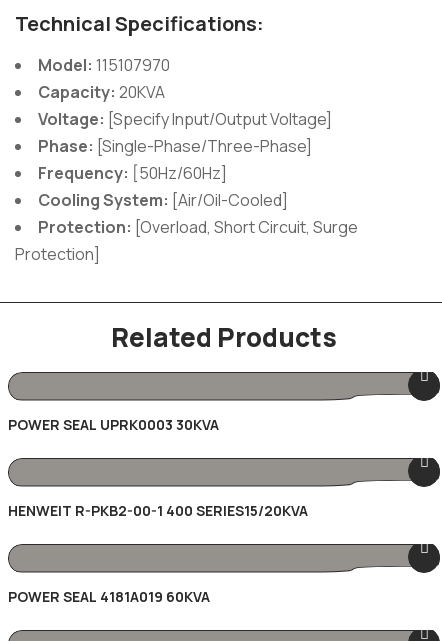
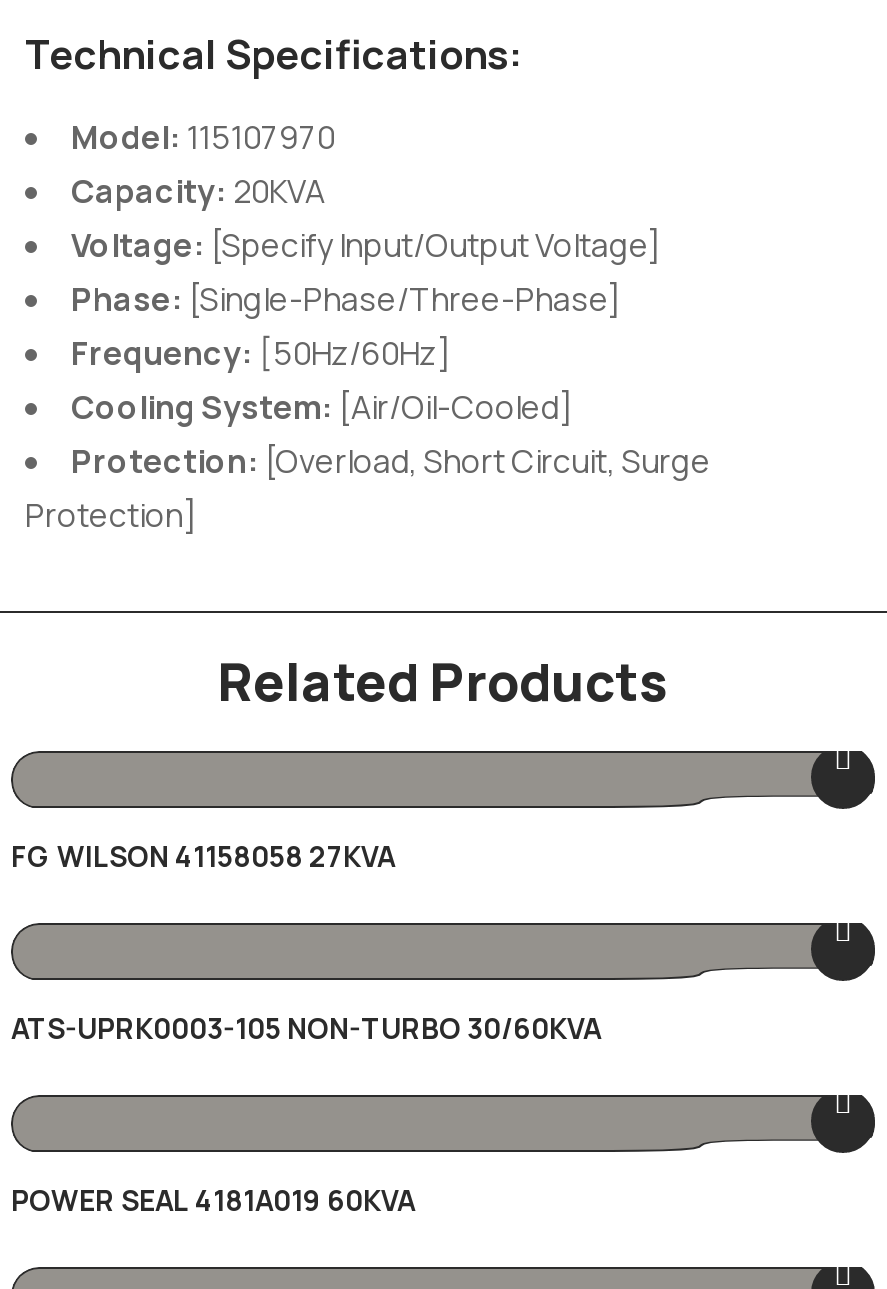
- POWER SEAL UPRK0003 30KVA
+ FG WILSON 41158058 27KVA

- HENWEIT R-PKB2-00-1 400 SERIES15/20KVA
+ ATS-UPRK0003-105 NON-TURBO 30/60KVA
